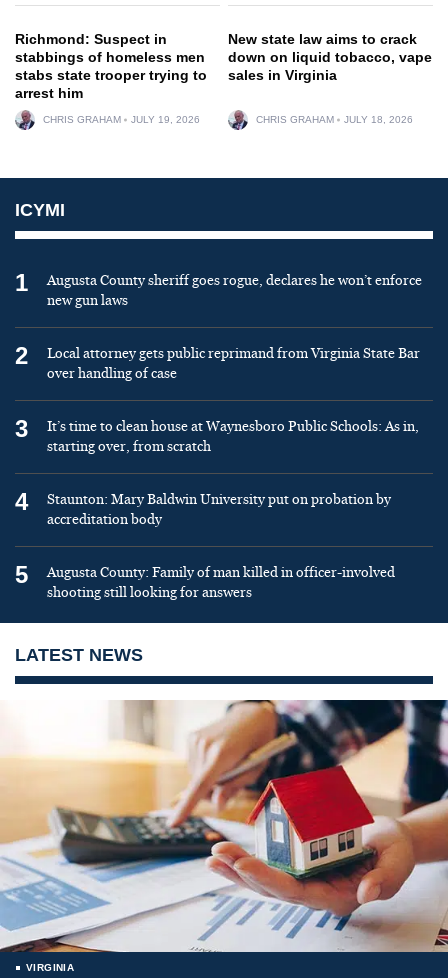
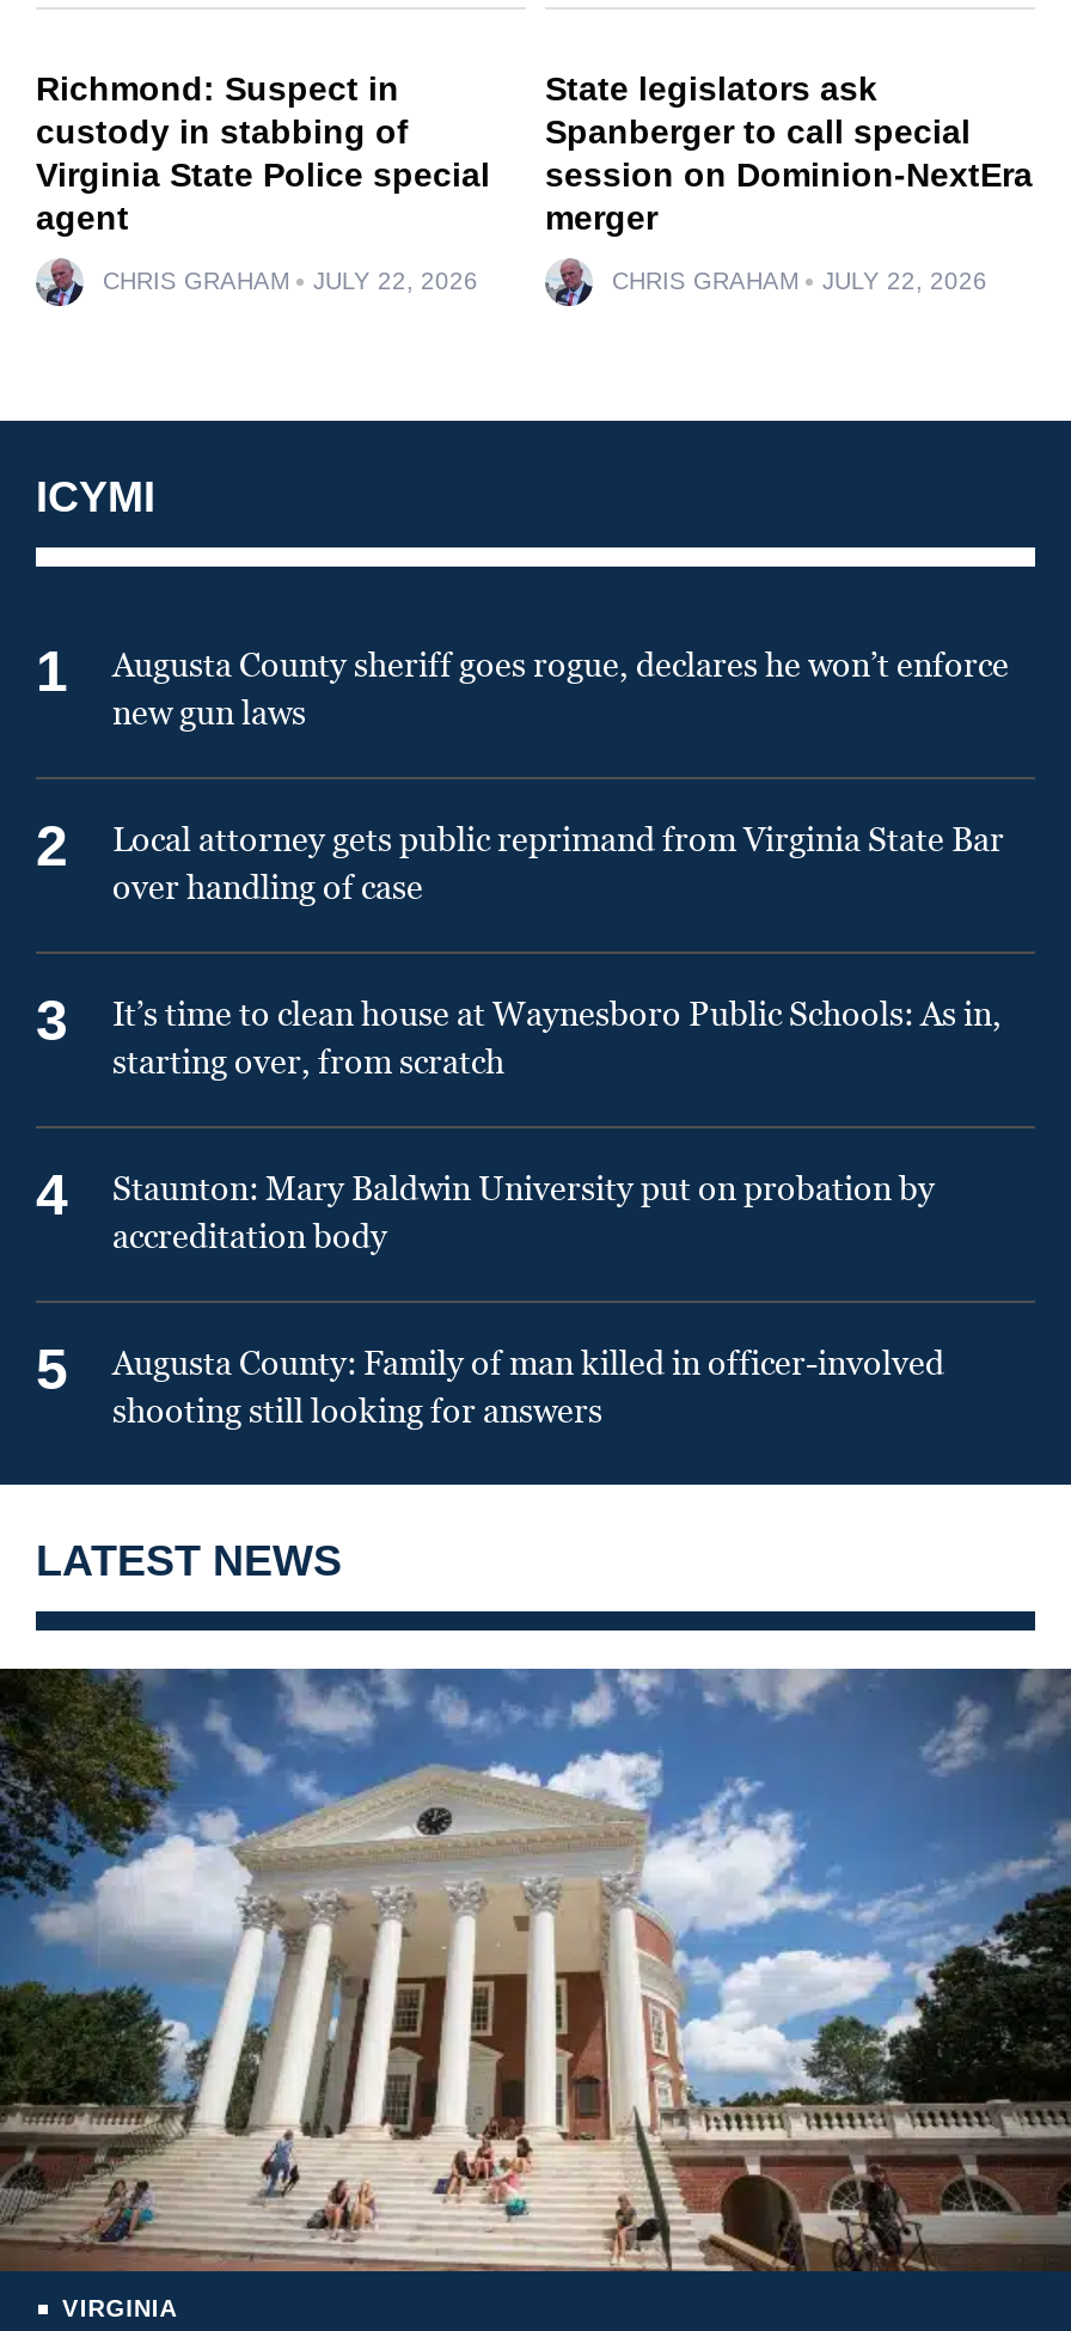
- New state law aims to crack
- down on liquid tobacco, vape
- sales in Virginia
+ State legislators ask
+ Spanberger to call special
+ session on Dominion-NextEra
+ merger

- stabbings of homeless men
- stabs state trooper trying to
- arrest him
+ custody in stabbing of
+ Virginia State Police special
+ agent

- CHRIS GRAHAM JULY 19, 2026
+ CHRIS GRAHAM JULY 22, 2026

- CHRIS GRAHAM JULY 18, 2026
+ CHRIS GRAHAM JULY 22, 2026

- [image]
+ [image]
